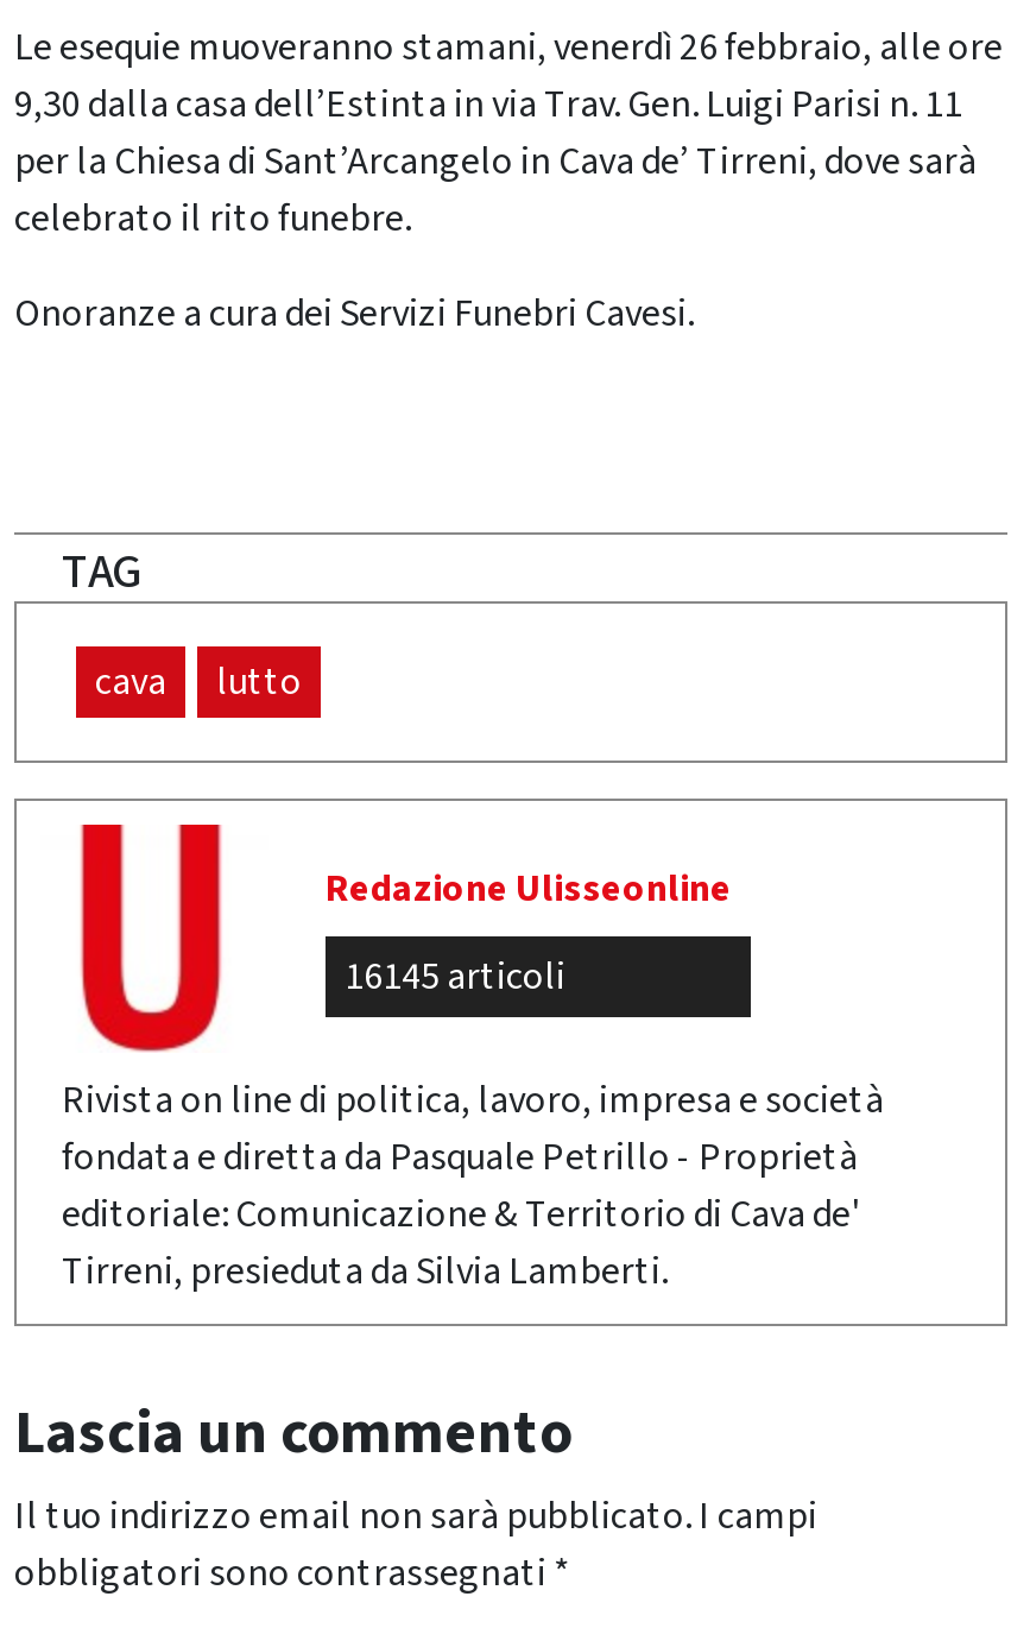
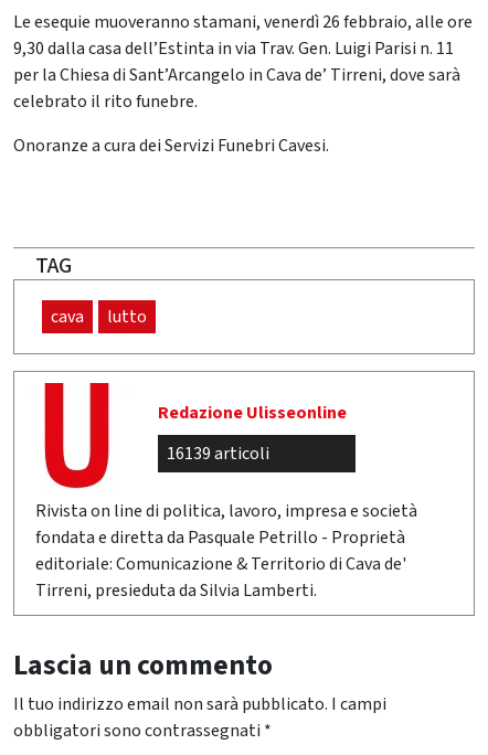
- 16145 articoli
+ 16139 articoli
